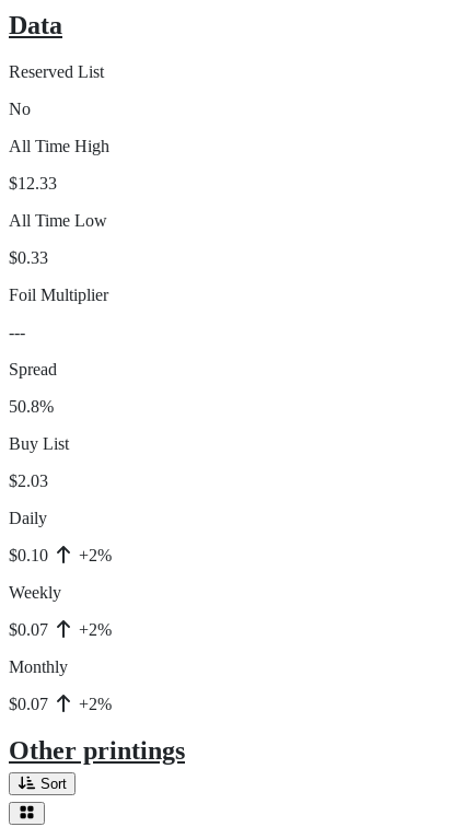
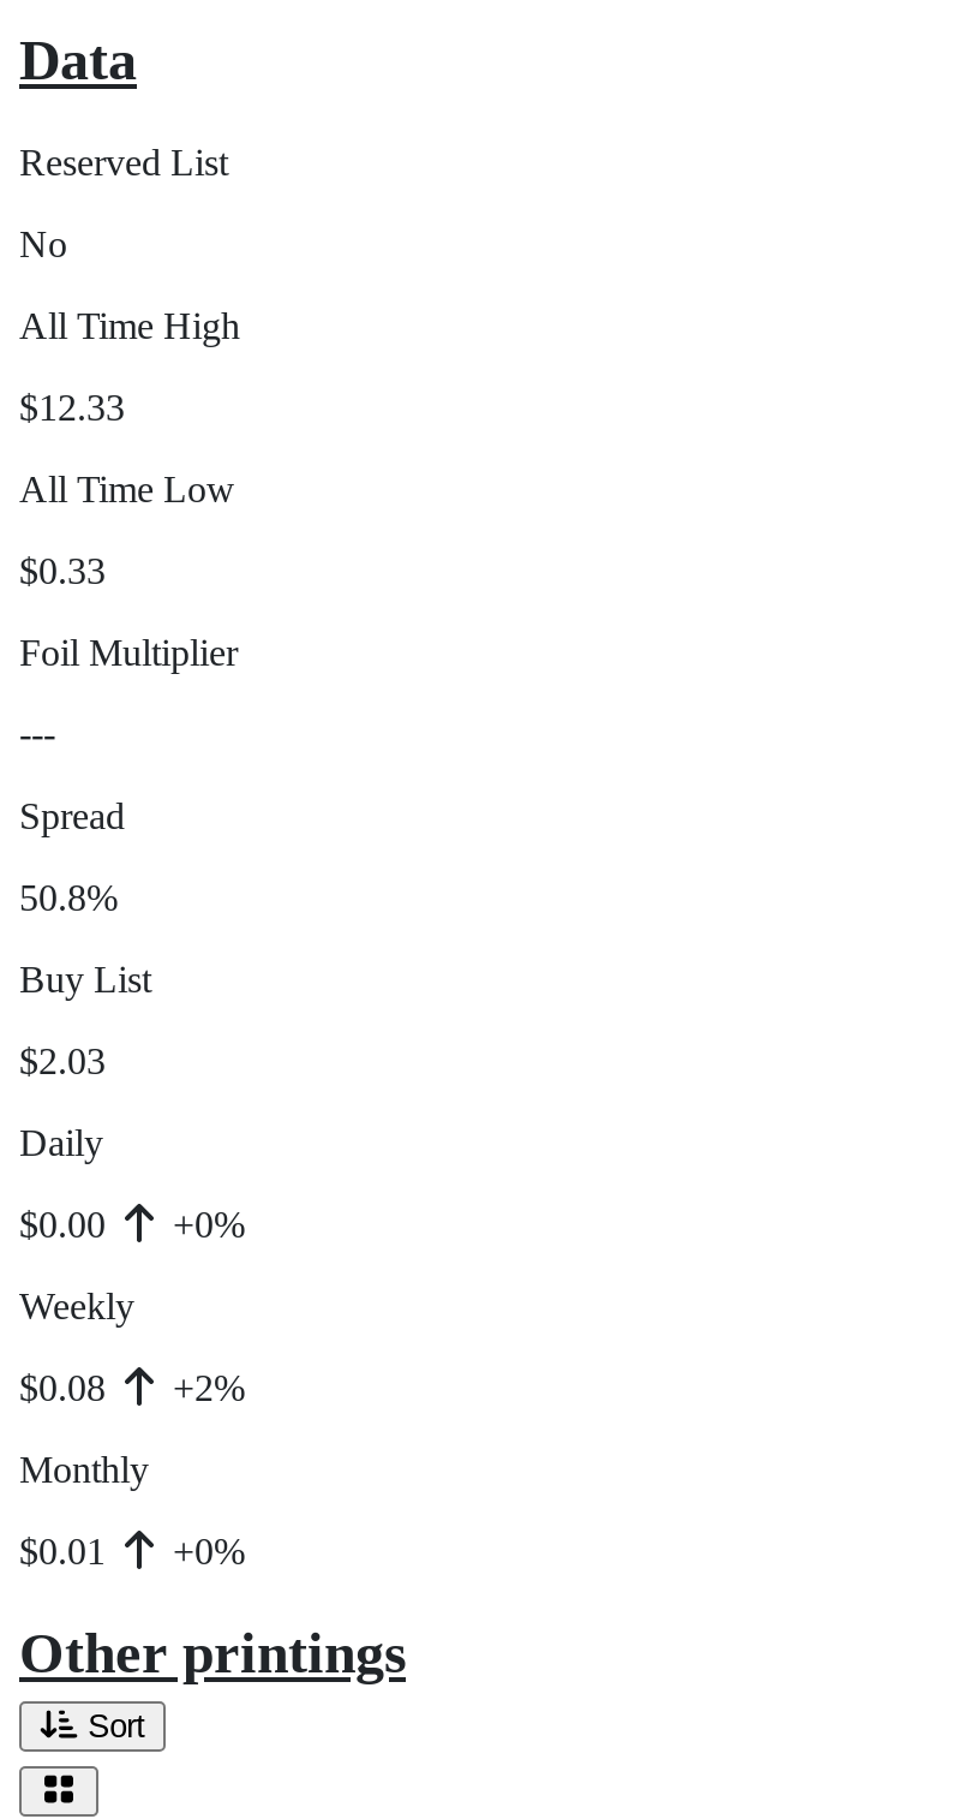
- $0.10
+ $0.00

- +2%
+ +0%

- $0.07 +2%
+ $0.08 +2%

- $0.07
+ $0.01

- +2%
+ +0%
